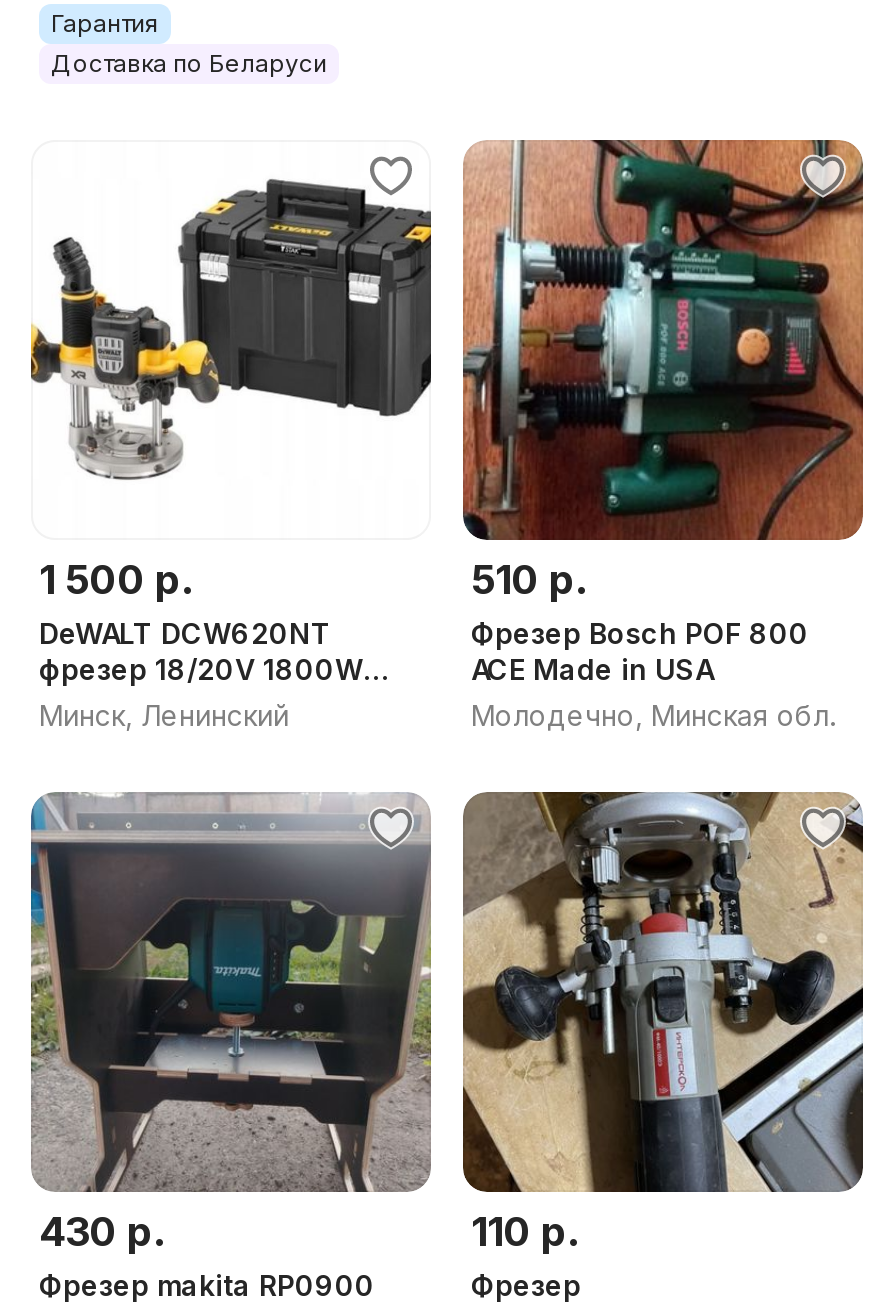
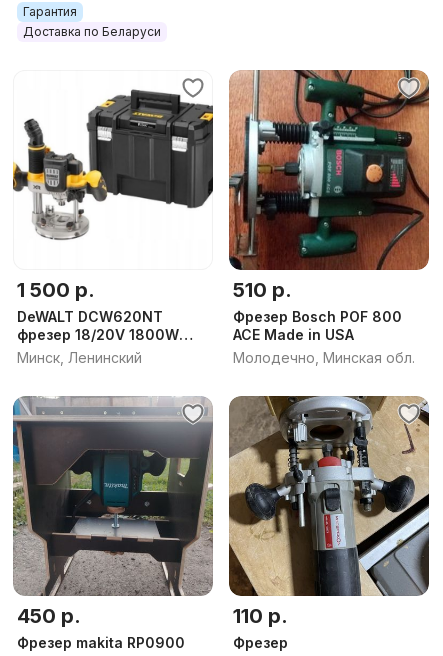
- 430 р.
+ 450 р.
